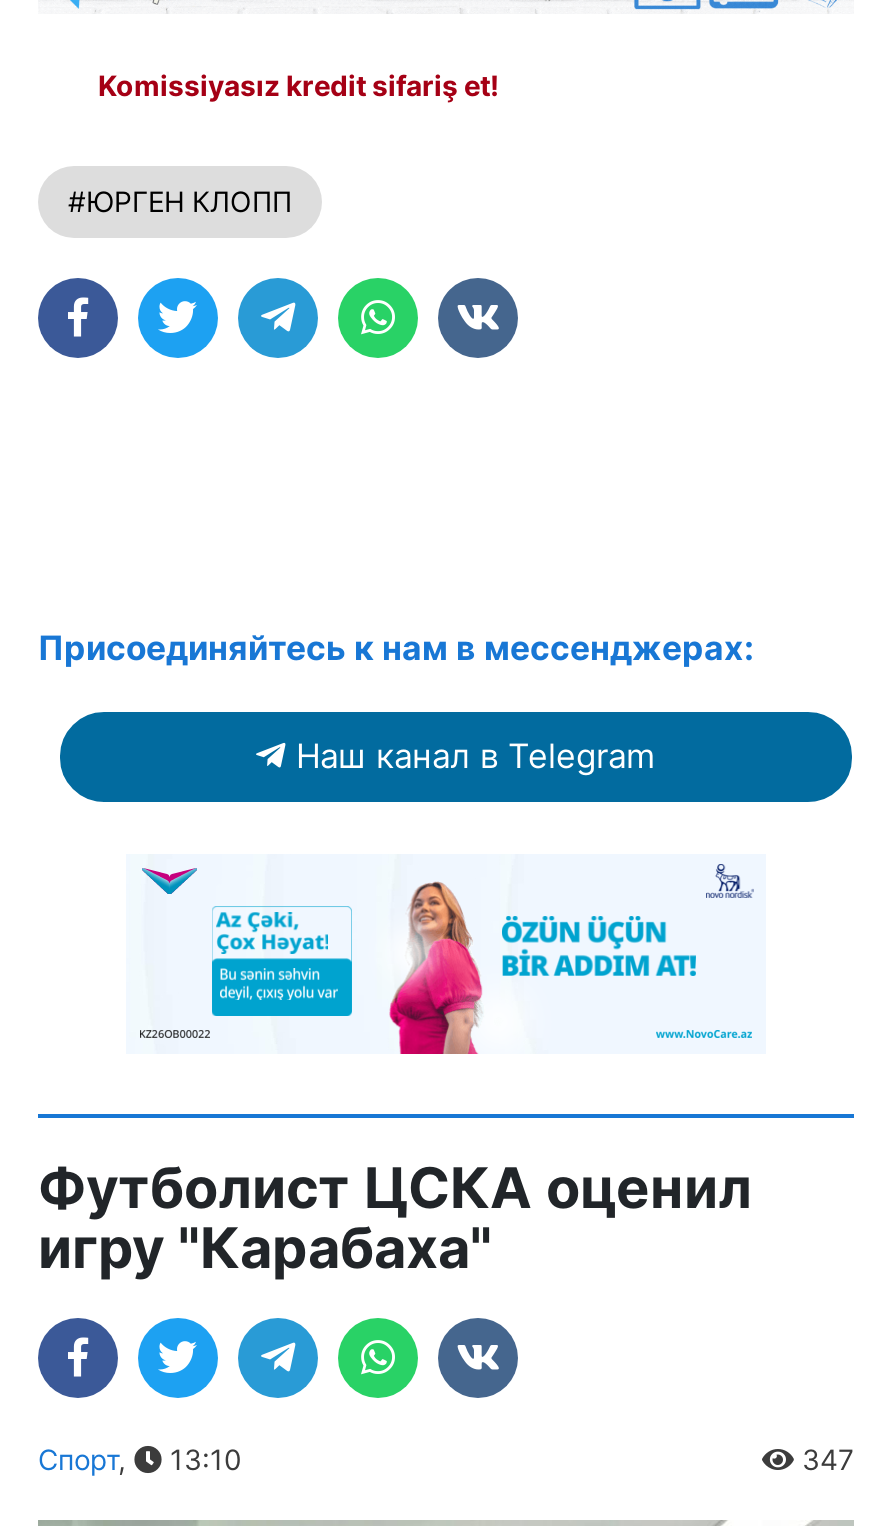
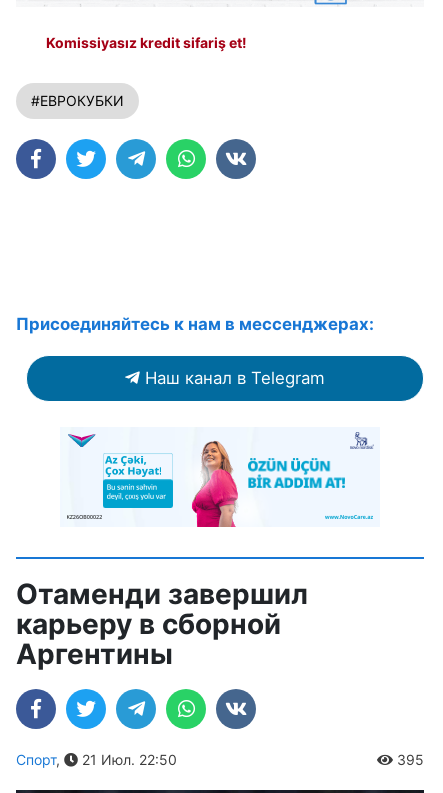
- #ЮРГЕН КЛОПП
+ #ЕВРОКУБКИ

- Футболист ЦСКА оценил
- игру "Карабаха"
+ Отаменди завершил
+ карьеру в сборной
+ Аргентины

- 13:10
- 347
+ 21 Июл. 22:50
+ 395
